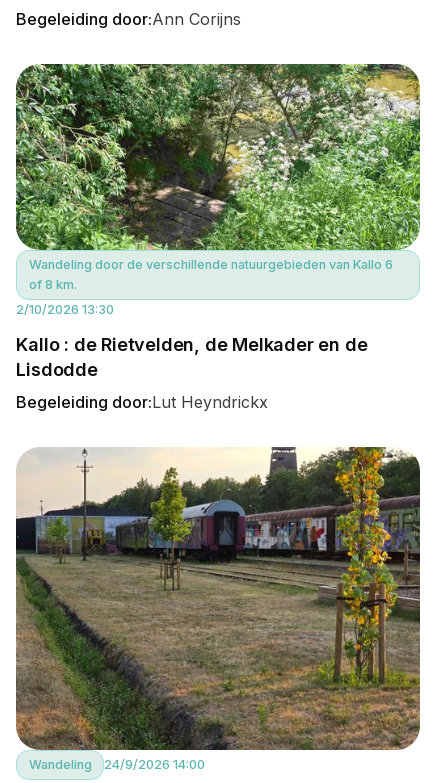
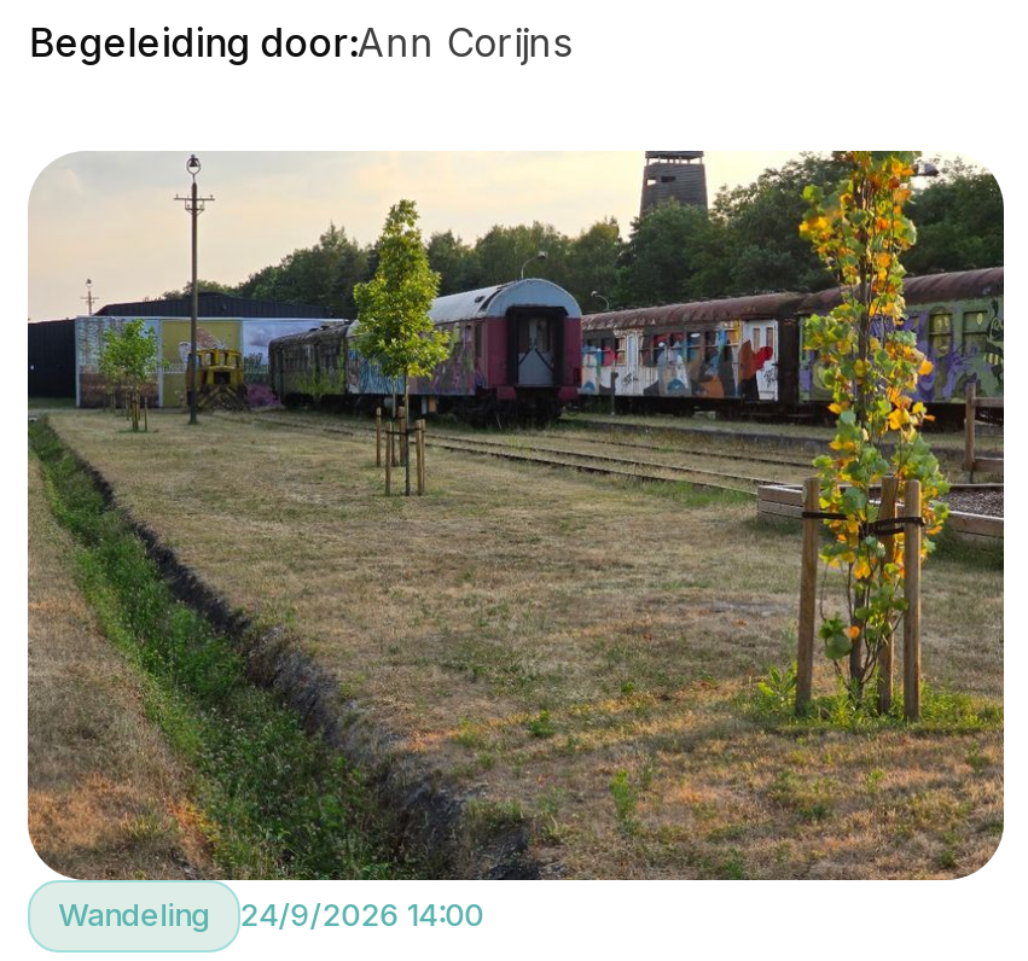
- [image]
- Wandeling door de verschillende natuurgebieden van Kallo 6
- of 8 km.
- 2/10/2026 13:30
- Kallo : de Rietvelden, de Melkader en de
- Lisdodde
- Begeleiding door:Lut Heyndrickx
